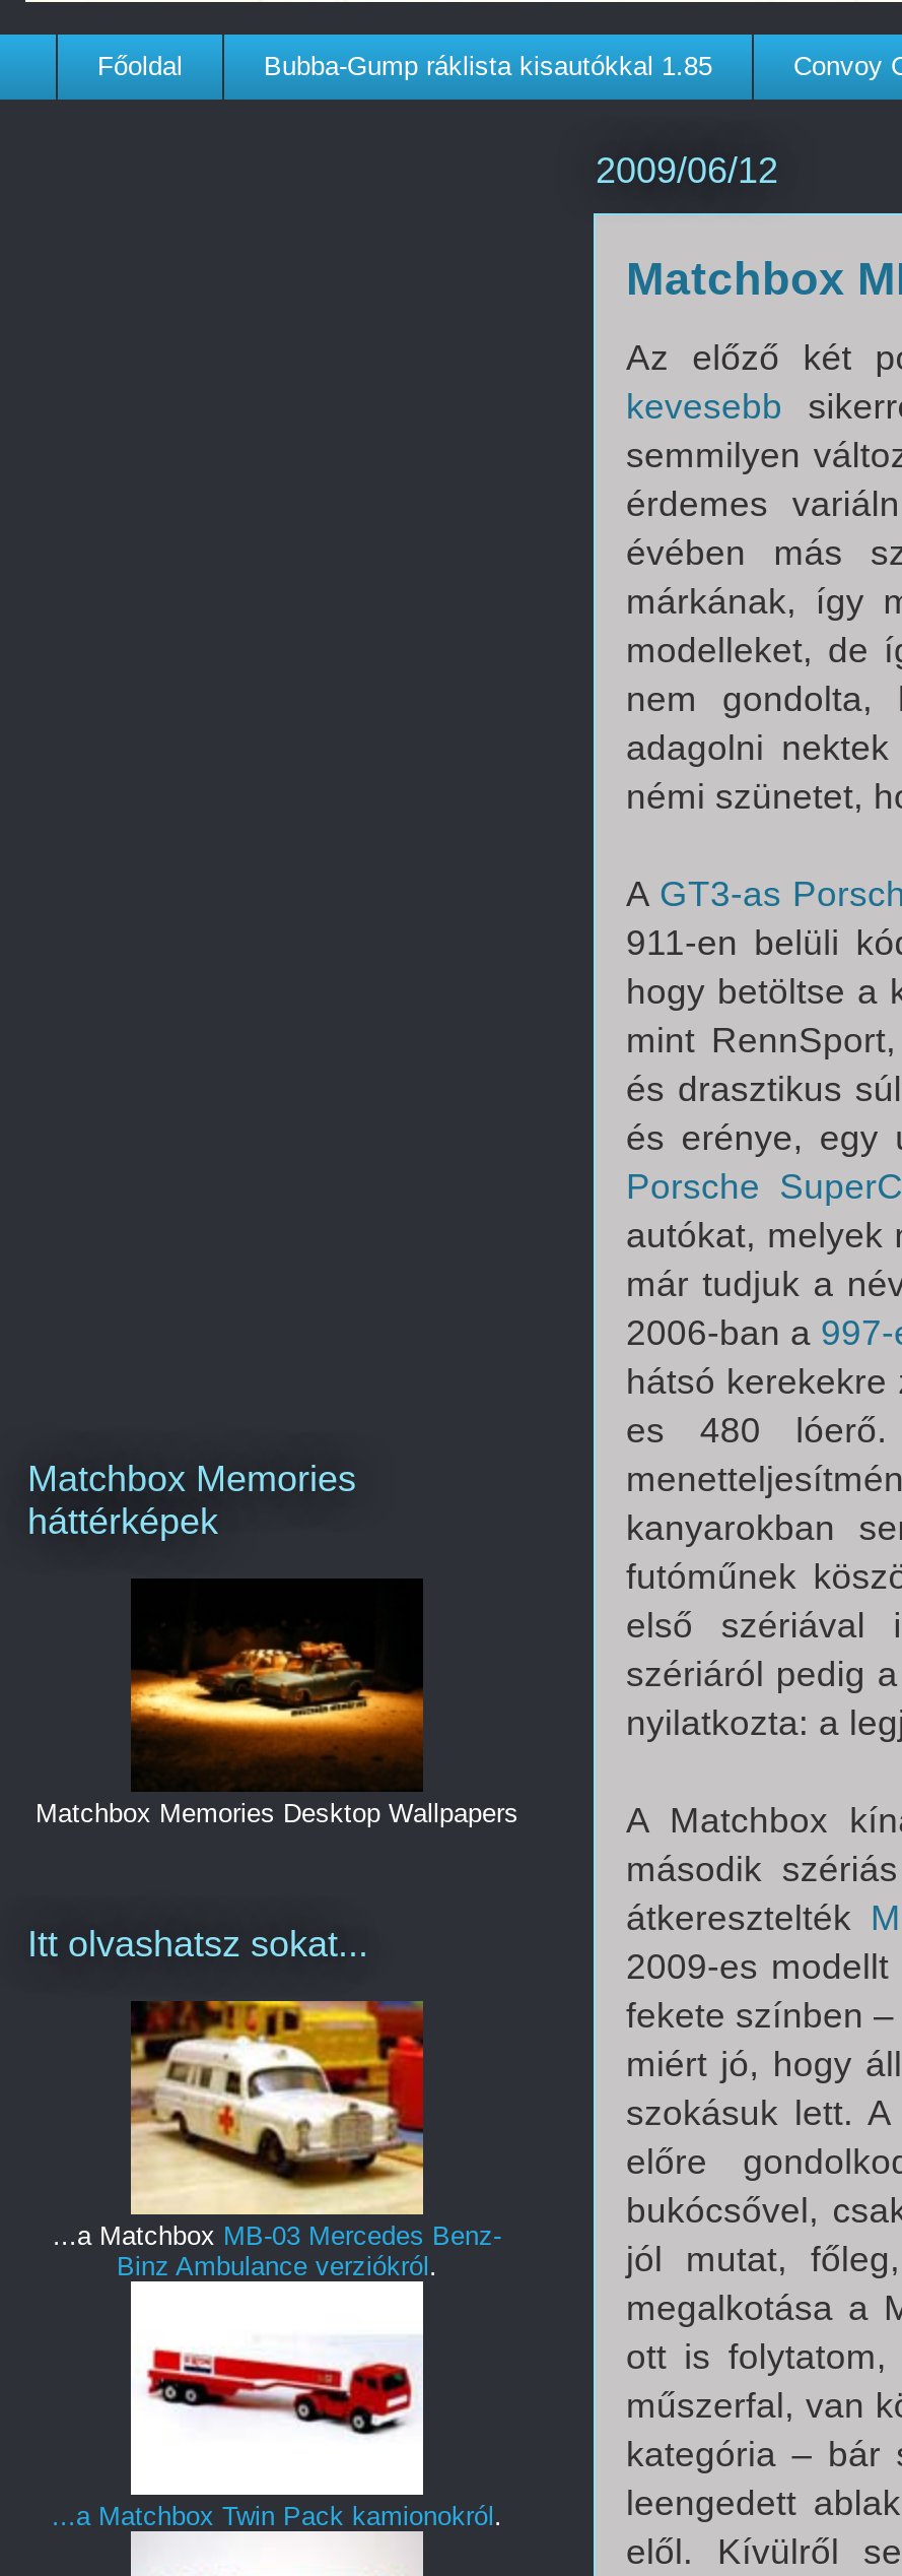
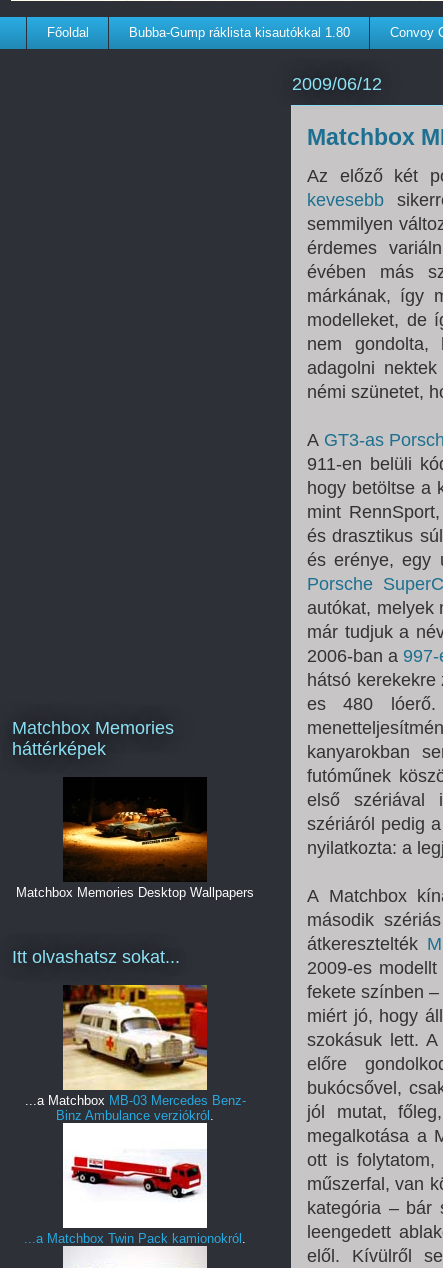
- Bubba-Gump ráklista kisautókkal 1.85
+ Bubba-Gump ráklista kisautókkal 1.80
